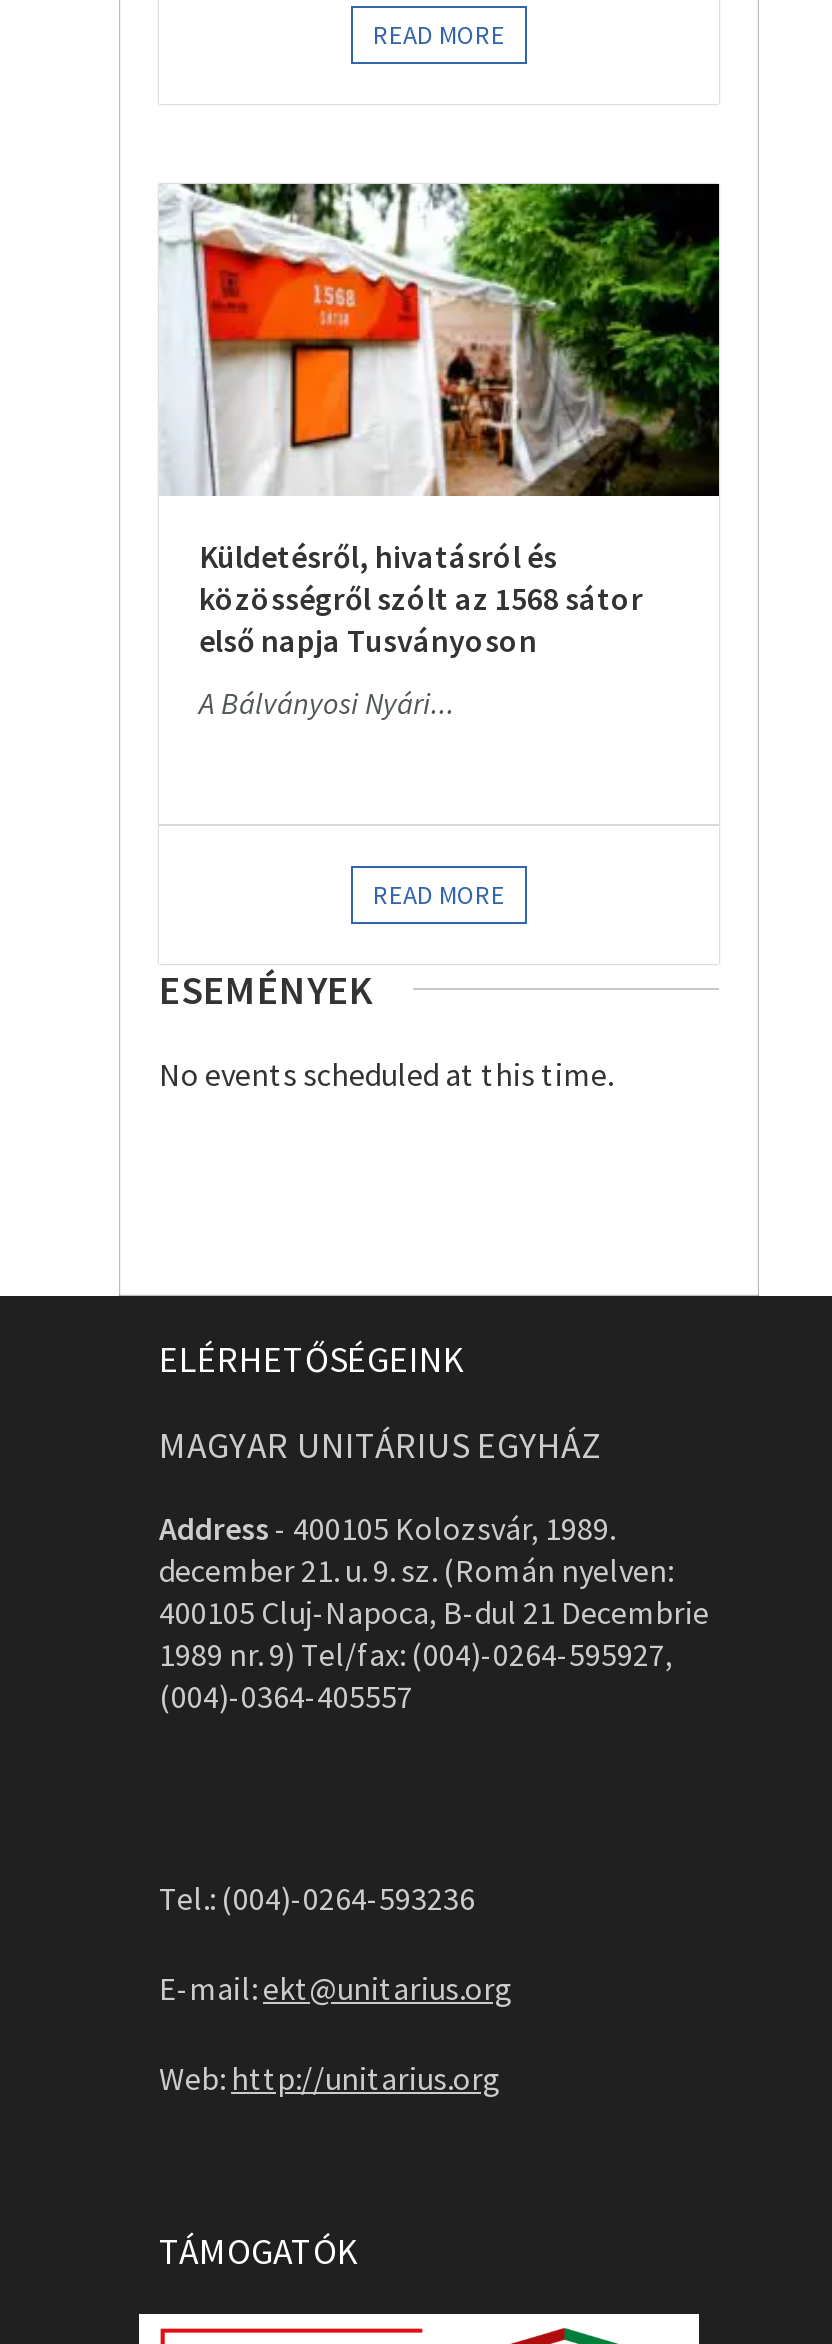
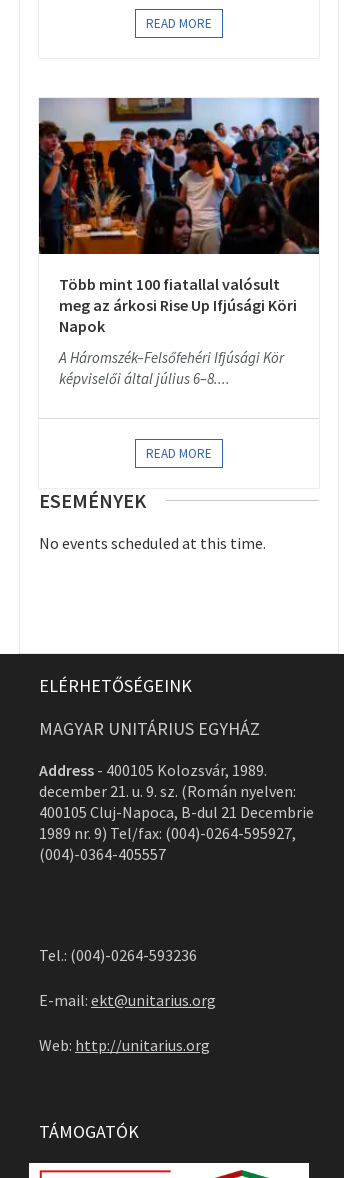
- [image]
- Küldetésről, hivatásról és
- közösségről szólt az 1568 sátor
- első napja Tusványoson
+ [image]
+ Több mint 100 fiatallal valósult
+ meg az árkosi Rise Up Ifjúsági Köri
+ Napok

- A Bálványosi Nyári...
+ A Háromszék–Felsőfehéri Ifjúsági Kör
+ képviselői által július 6–8....
